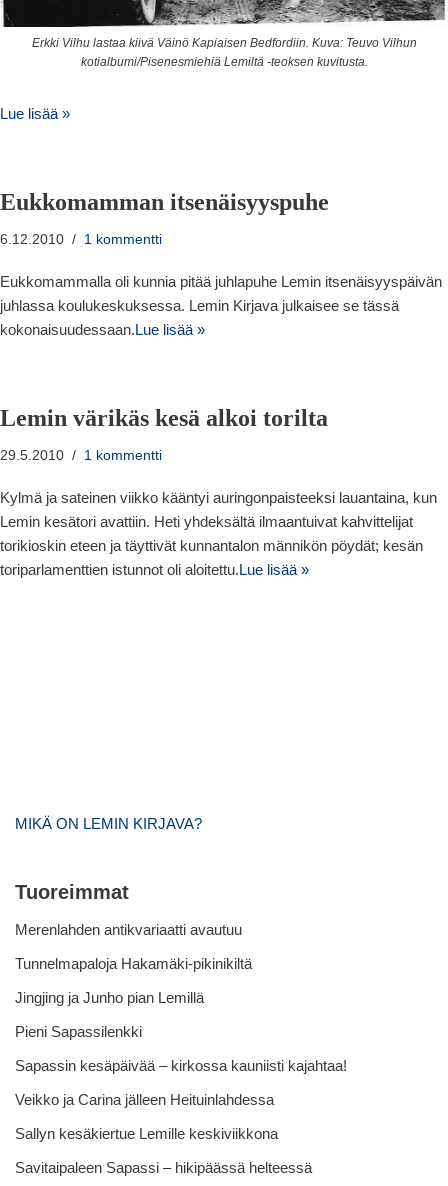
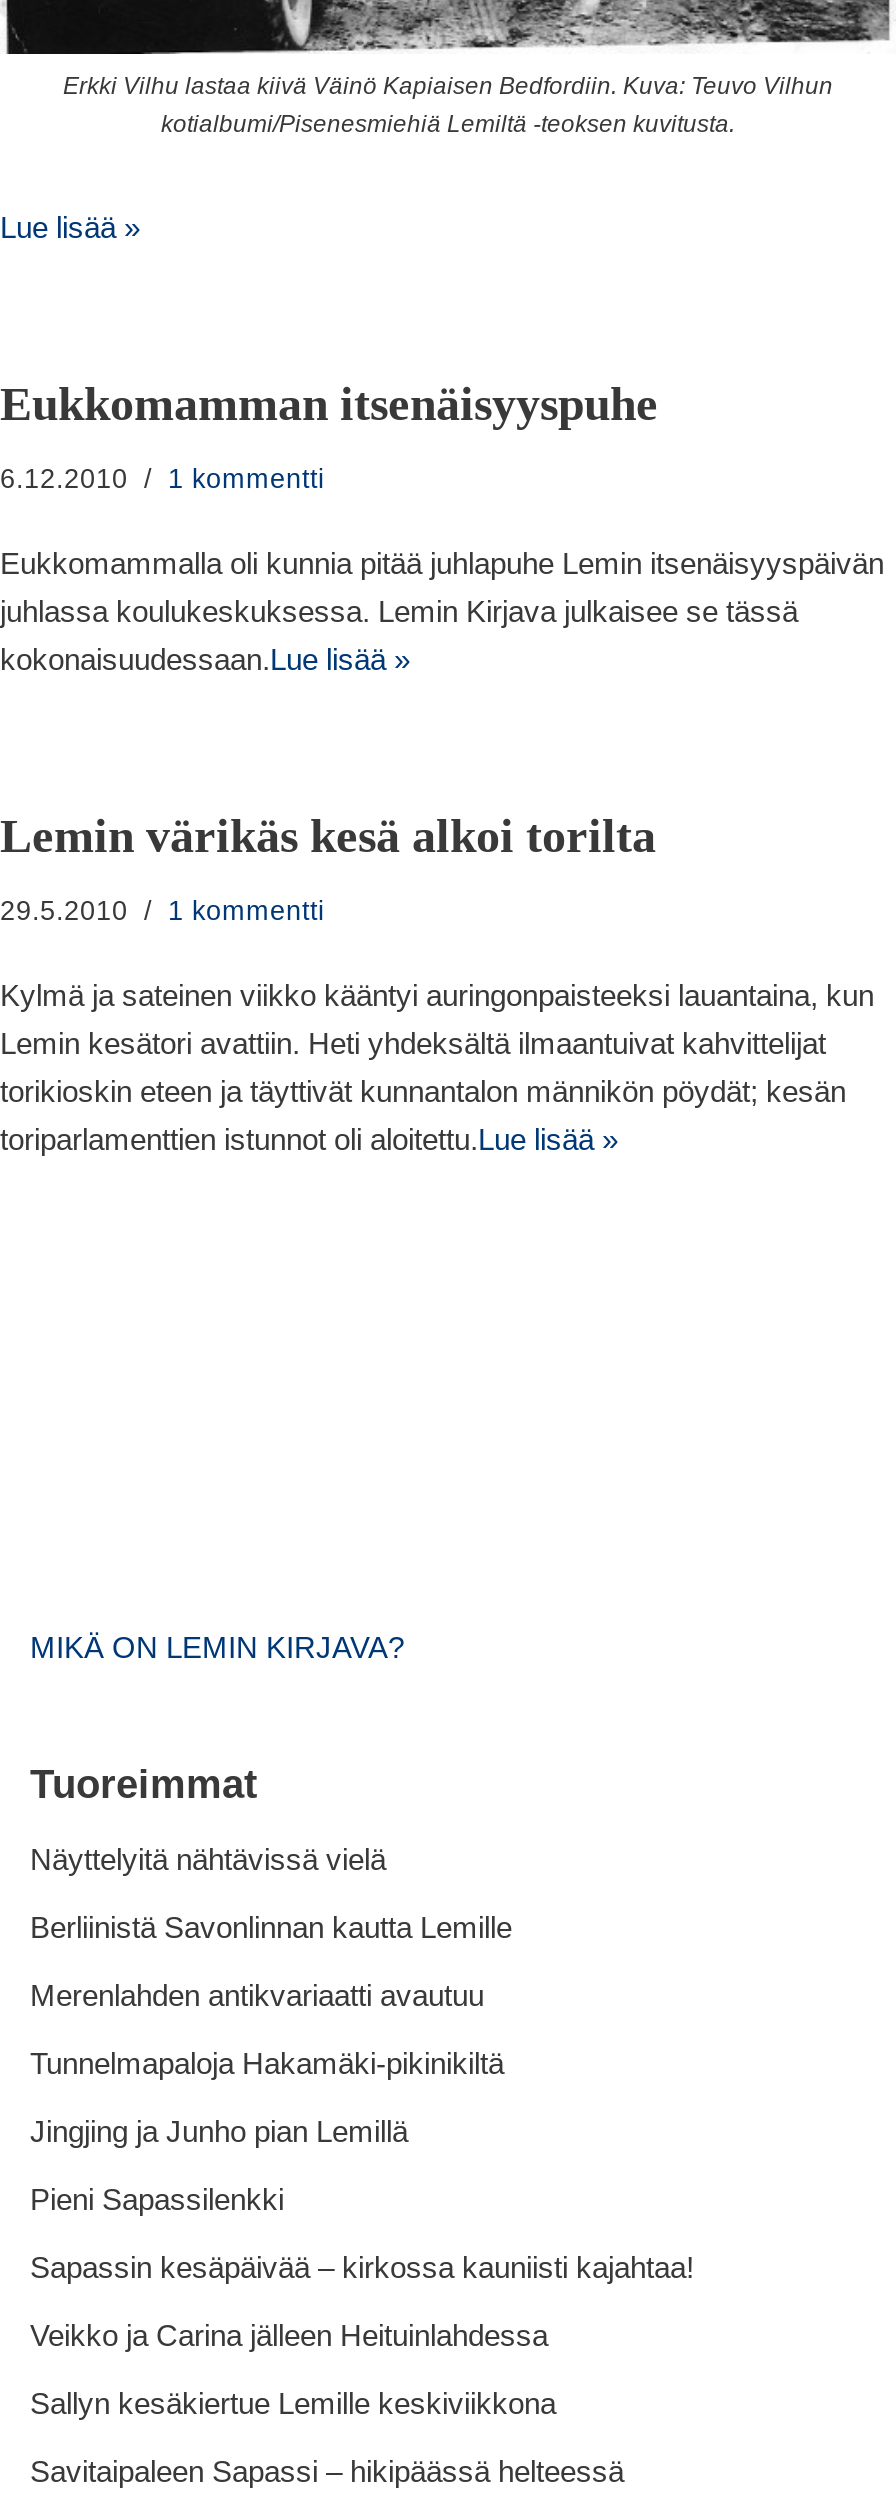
+ Näyttelyitä nähtävissä vielä
+ Berliinistä Savonlinnan kautta Lemille
